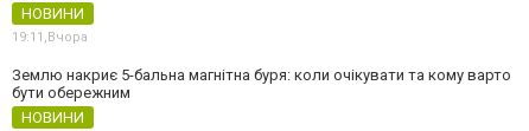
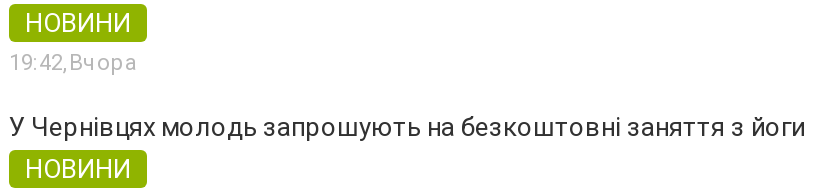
- 19:11, Вчора
+ 19:42, Вчора

- Землю накриє 5-бальна магнітна буря: коли очікувати та кому варто
- бути обережним
+ У Чернівцях молодь запрошують на безкоштовні заняття з йоги
